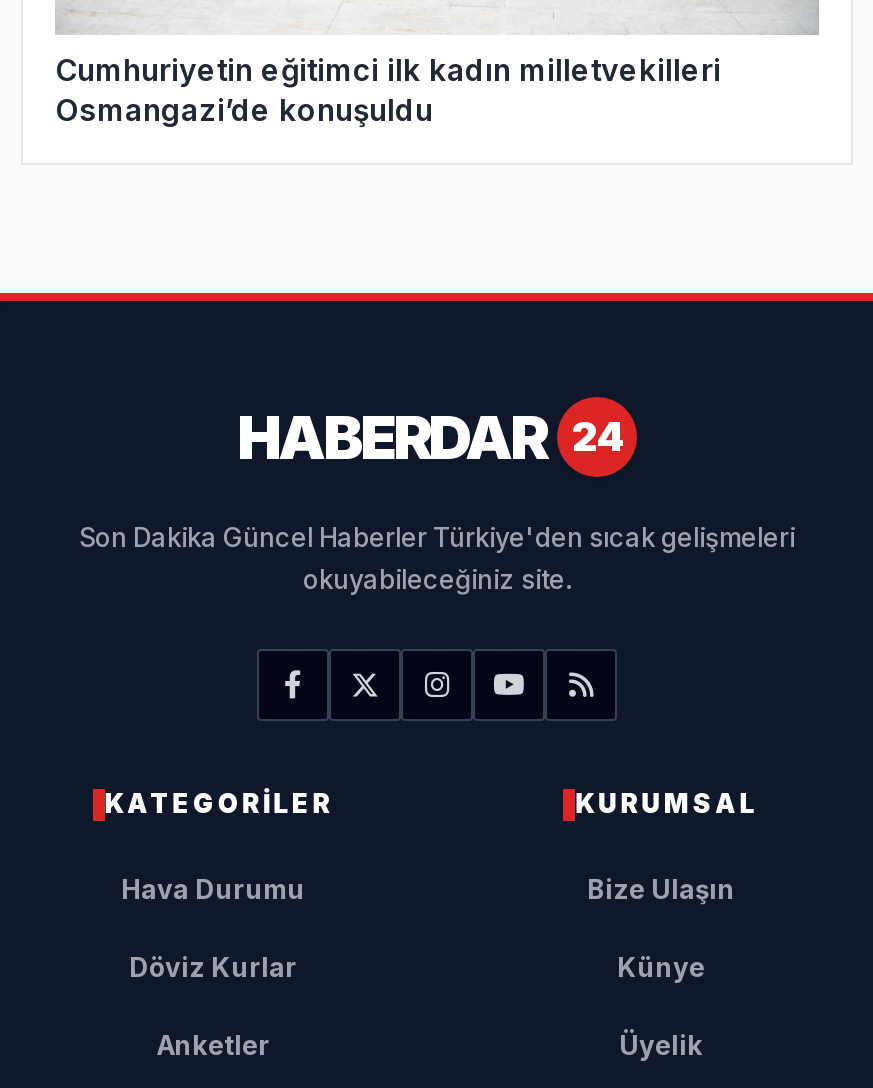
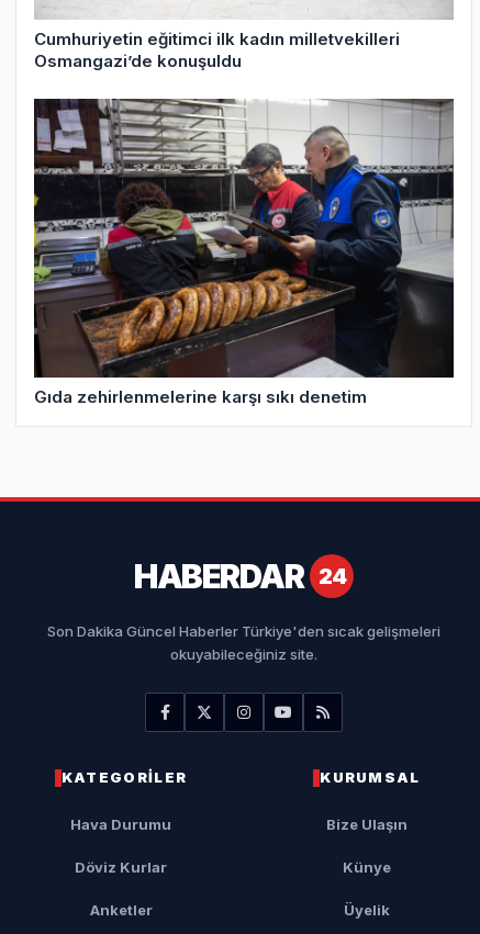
+ [image]
+ Gıda zehirlenmelerine karşı sıkı denetim
